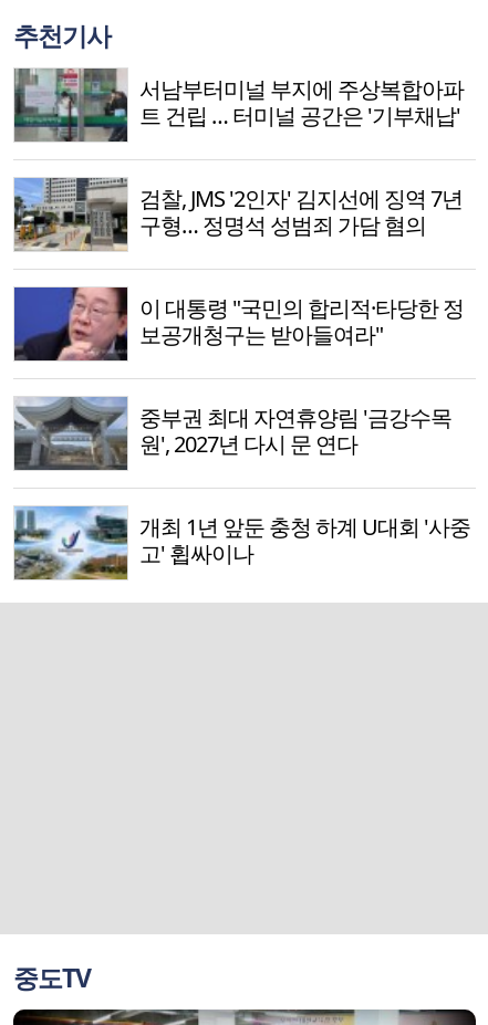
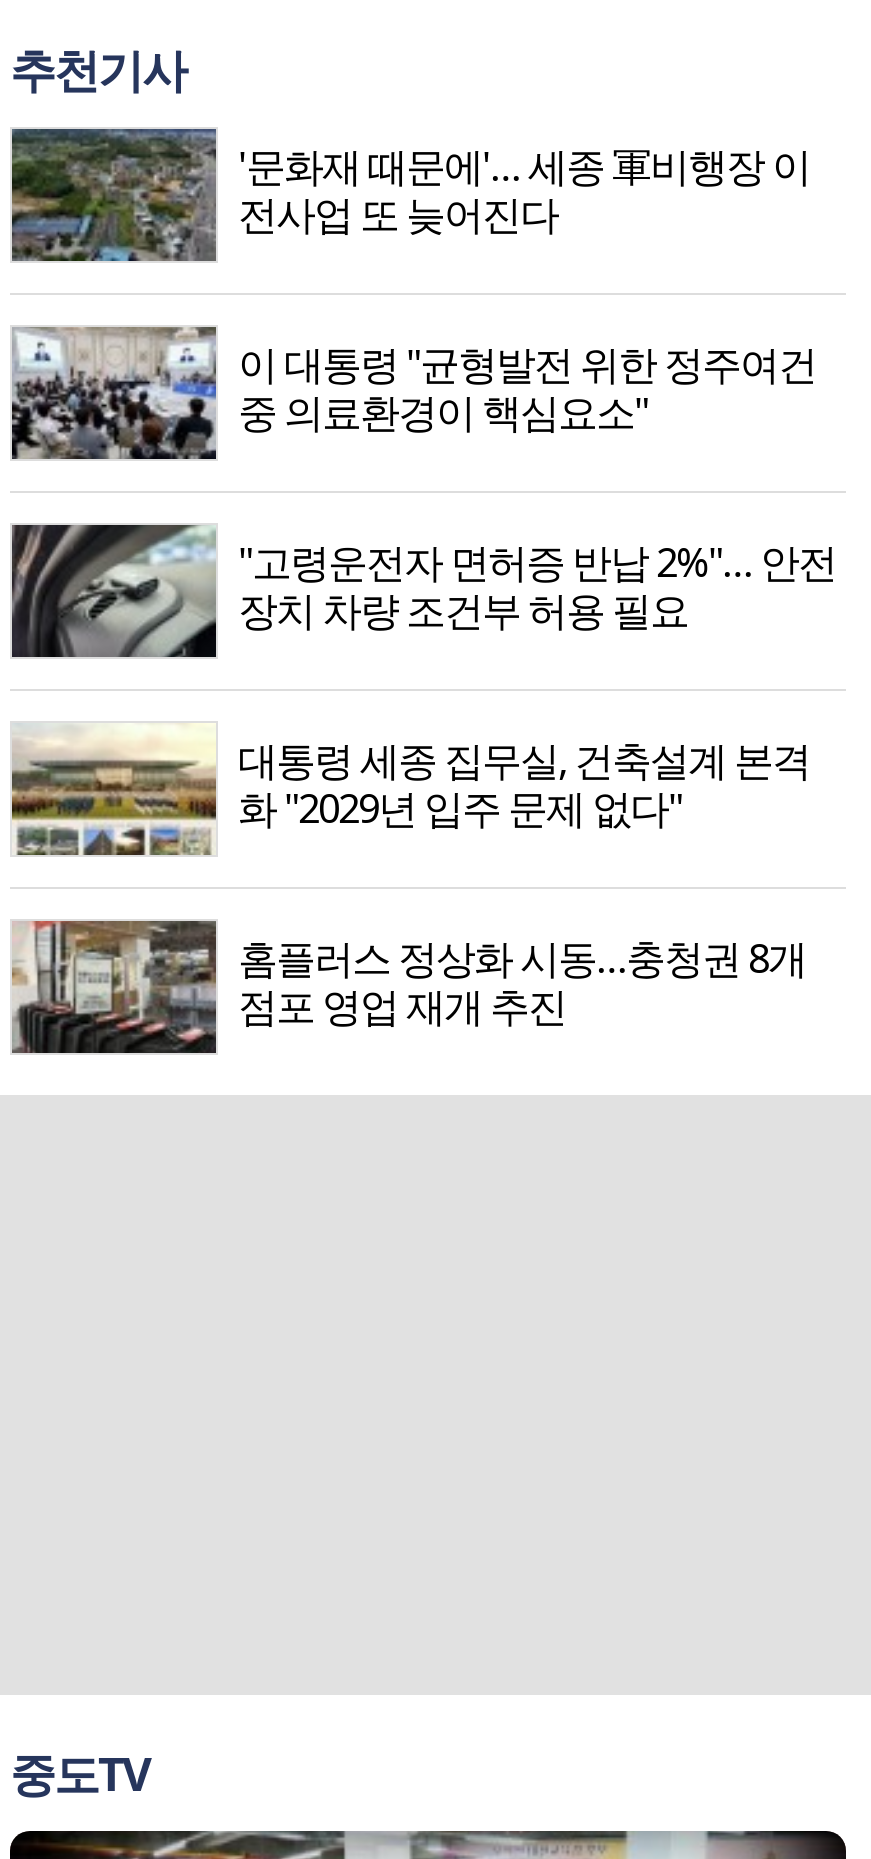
- [image]
- 서남부터미널 부지에 주상복합아파
- 트 건립 … 터미널 공간은 '기부채납'
+ [image]
+ '문화재 때문에'… 세종 軍비행장 이
+ 전사업 또 늦어진다

- [image]
- 검찰, JMS '2인자' 김지선에 징역 7년
- 구형… 정명석 성범죄 가담 혐의
+ [image]
+ 이 대통령 "균형발전 위한 정주여건
+ 중 의료환경이 핵심요소"

- [image]
- 이 대통령 "국민의 합리적·타당한 정
- 보공개청구는 받아들여라"
+ [image]
+ "고령운전자 면허증 반납 2%"… 안전
+ 장치 차량 조건부 허용 필요

- [image]
- 중부권 최대 자연휴양림 '금강수목
- 원', 2027년 다시 문 연다
+ [image]
+ 대통령 세종 집무실, 건축설계 본격
+ 화 "2029년 입주 문제 없다"

- [image]
- 개최 1년 앞둔 충청 하계 U대회 '사중
- 고' 휩싸이나
+ [image]
+ 홈플러스 정상화 시동…충청권 8개
+ 점포 영업 재개 추진
